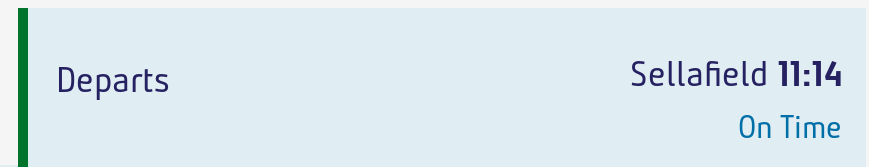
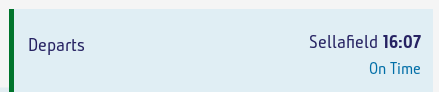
- Sellafield 11:14
+ Sellafield 16:07
